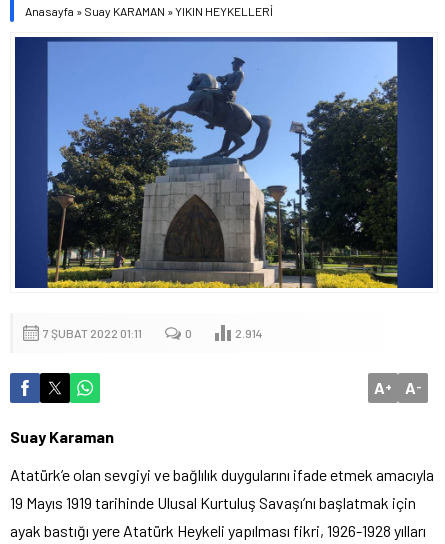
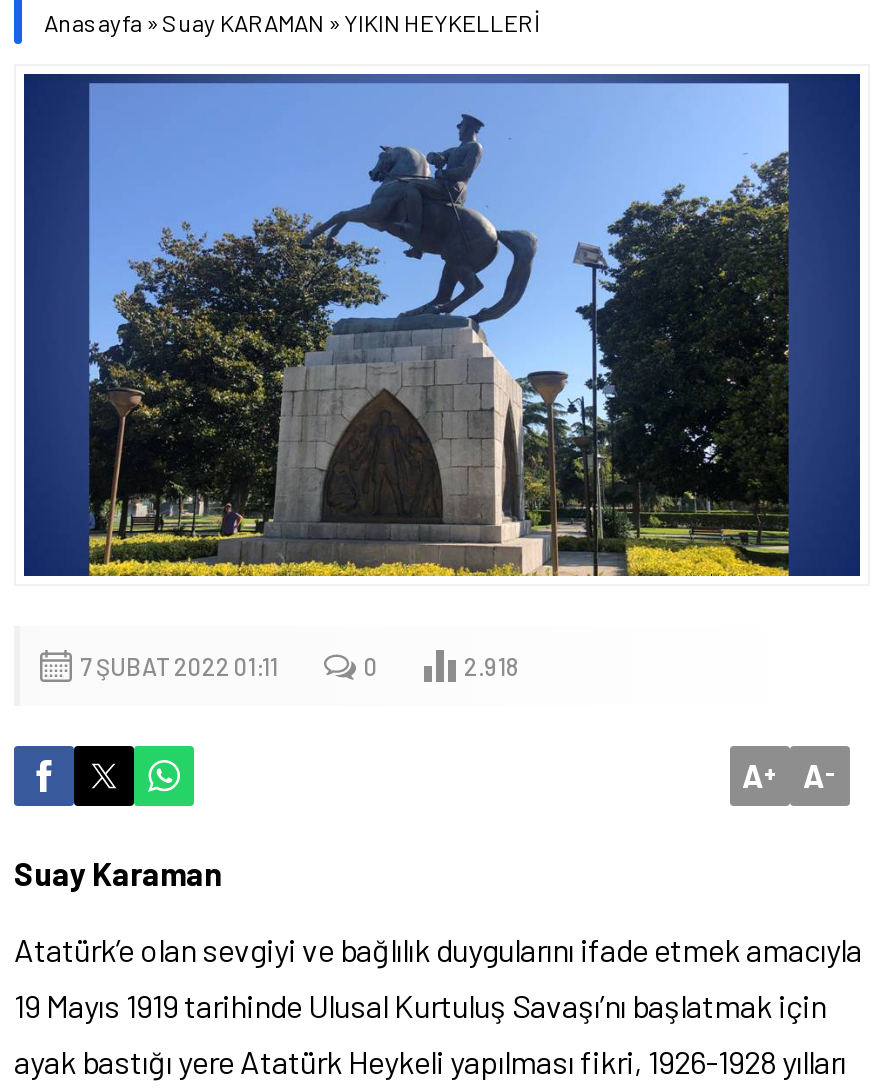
- 2.914
+ 2.918
